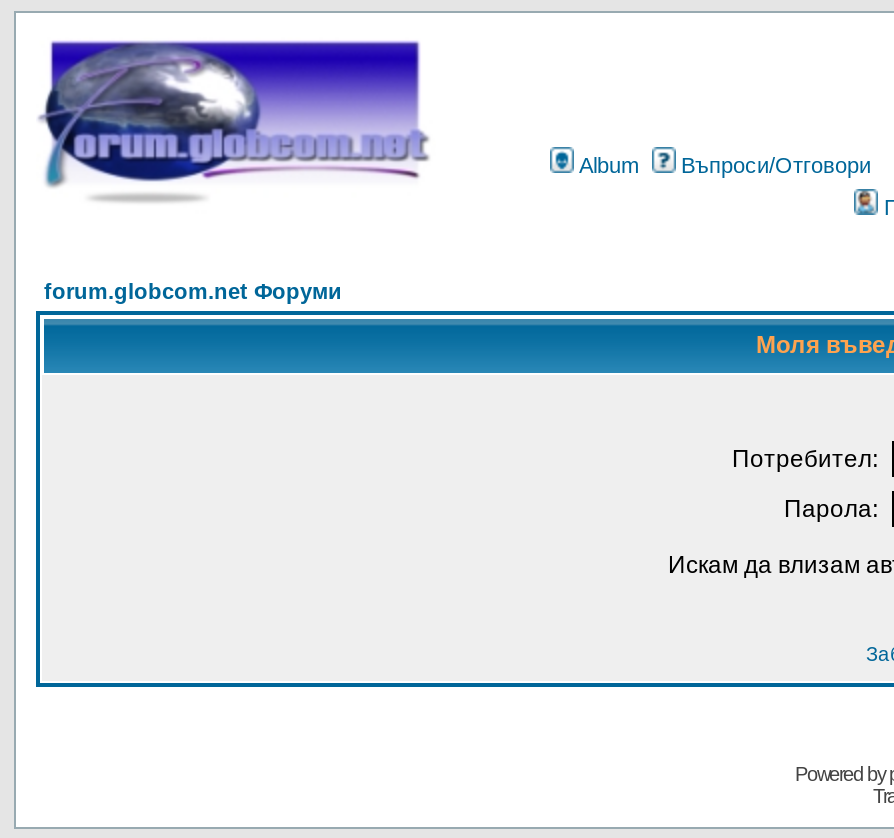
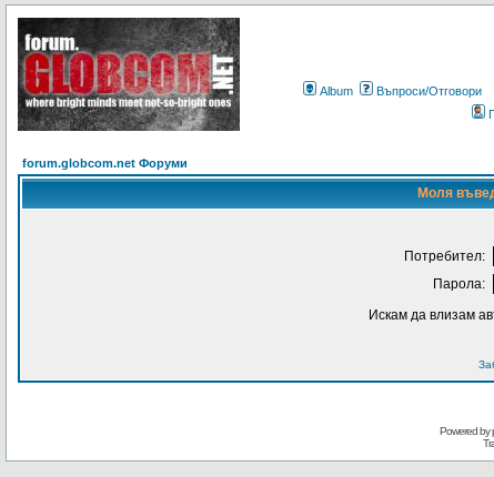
- [image]
+ [image]
